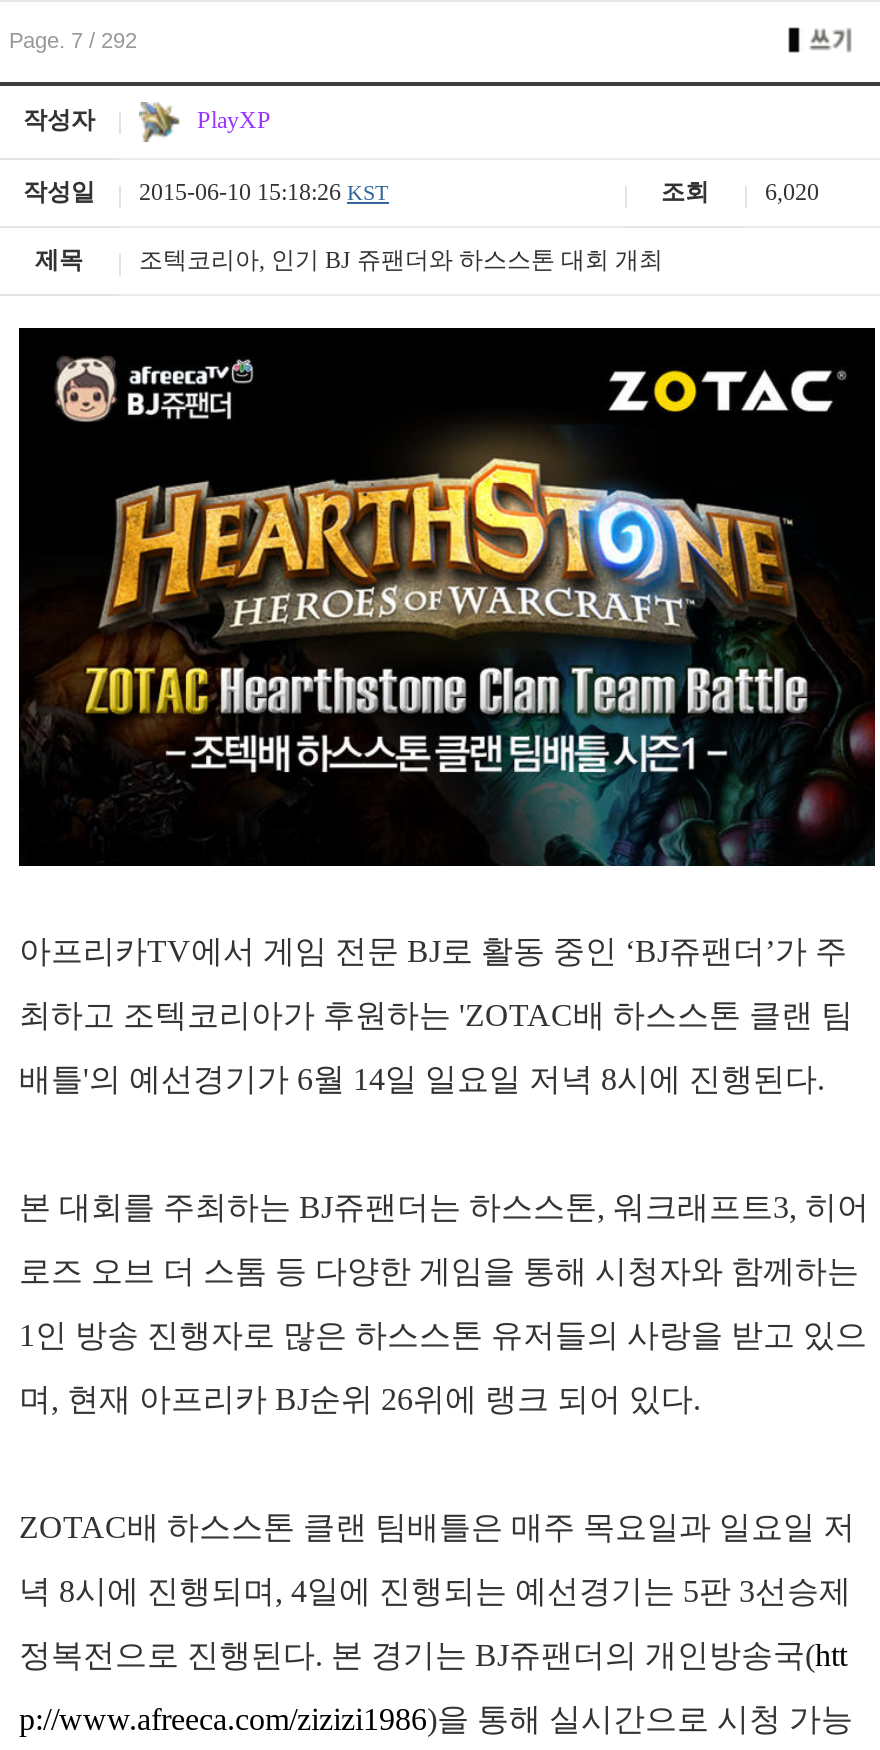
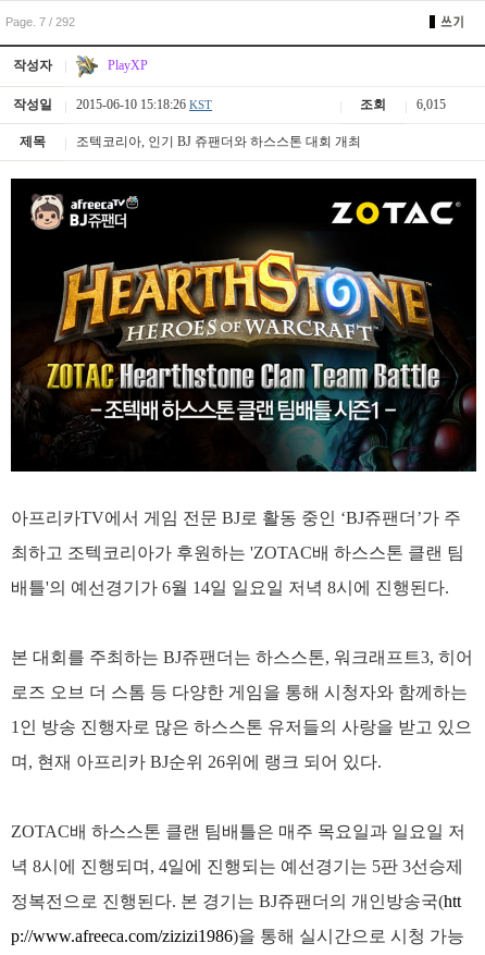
- 조회 6,020
+ 조회 6,015
